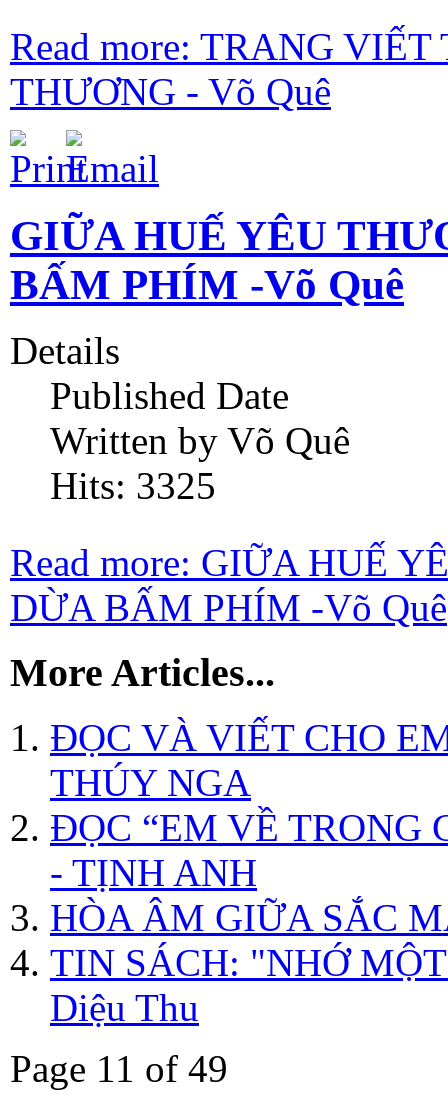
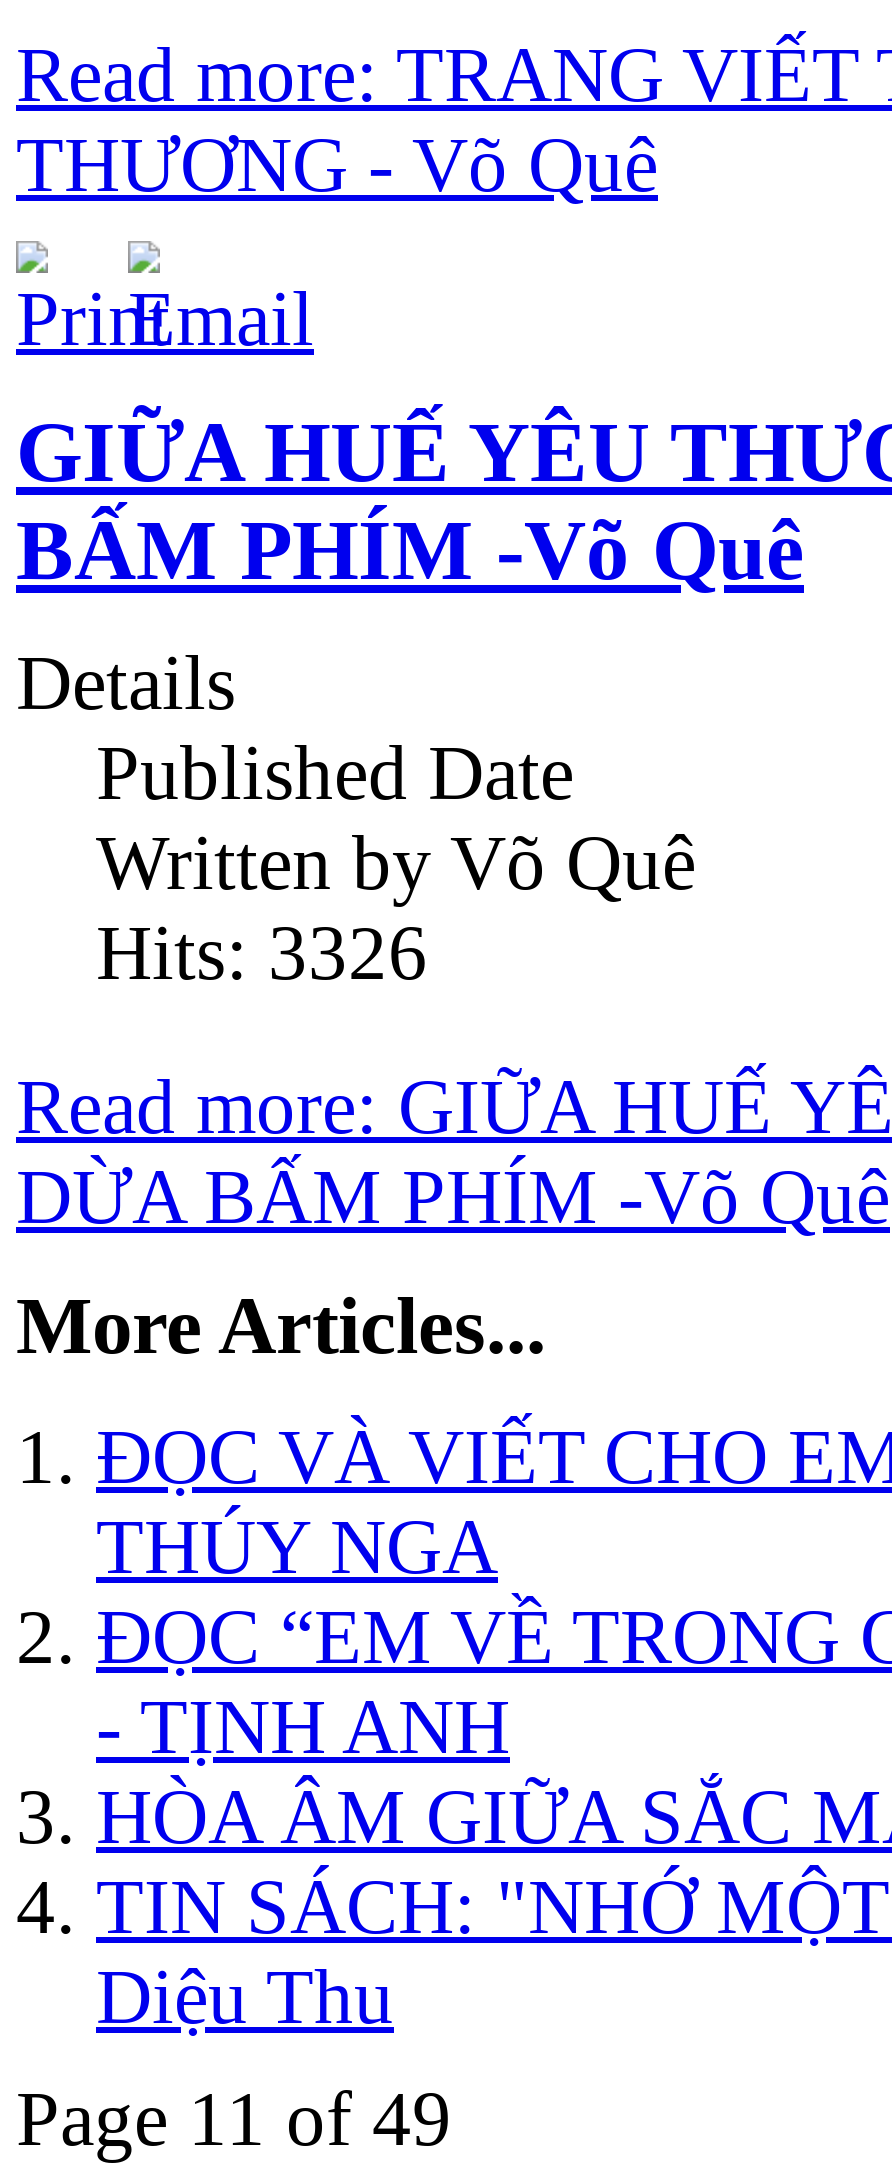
- Hits: 3325
+ Hits: 3326
